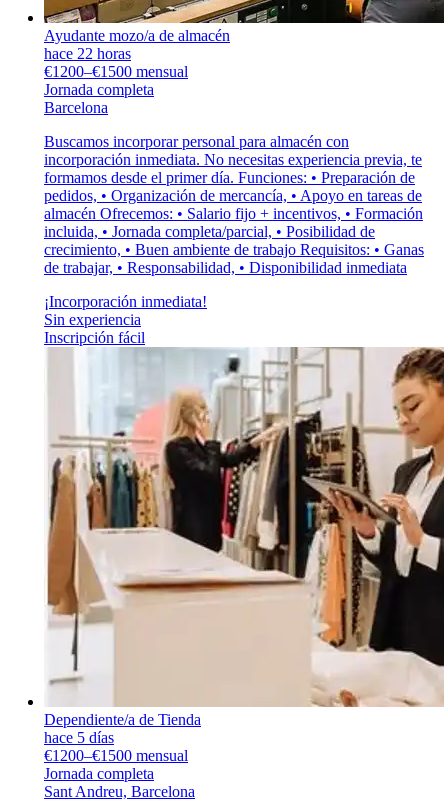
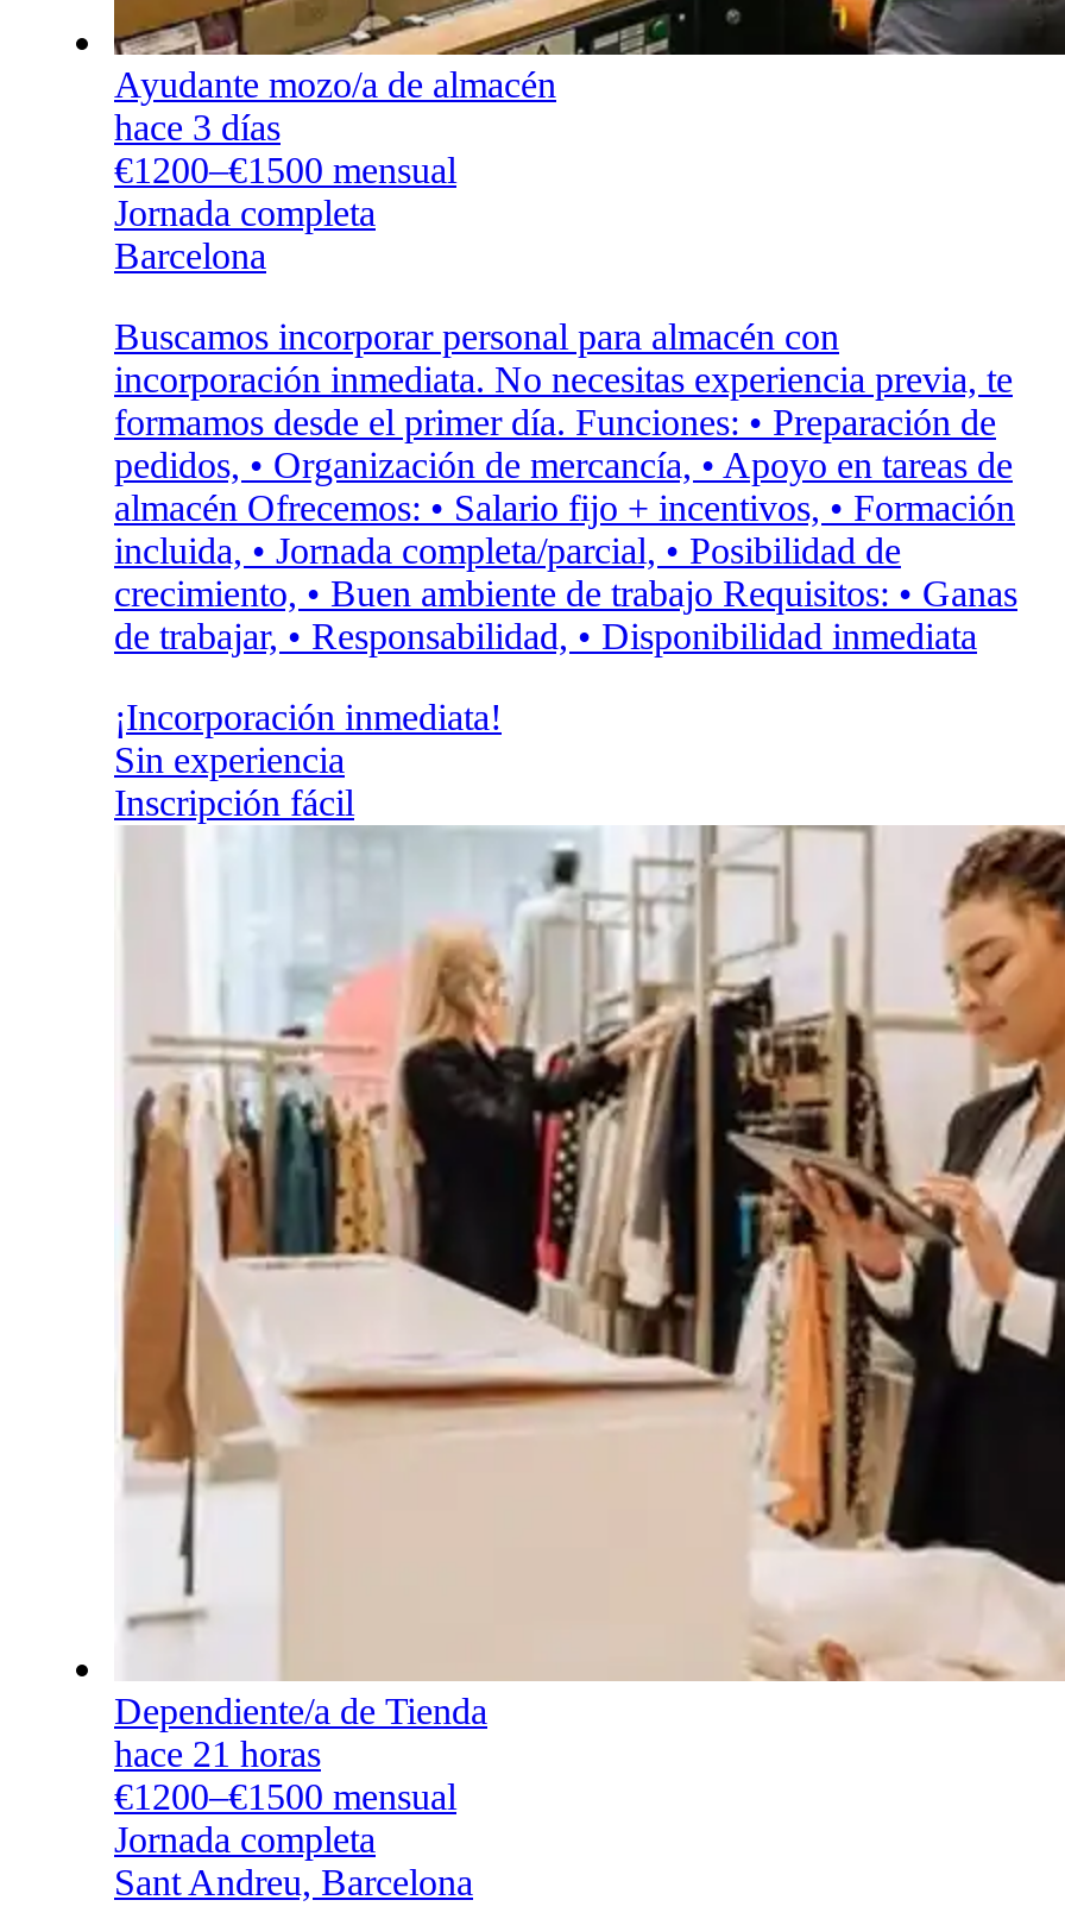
- hace 22 horas
+ hace 3 días

- hace 5 días
+ hace 21 horas
